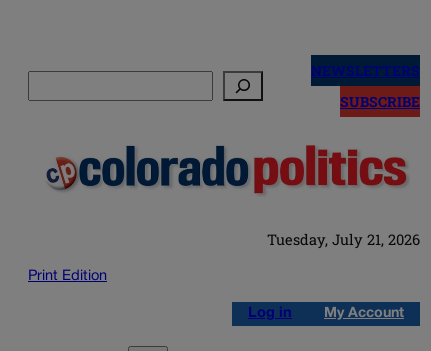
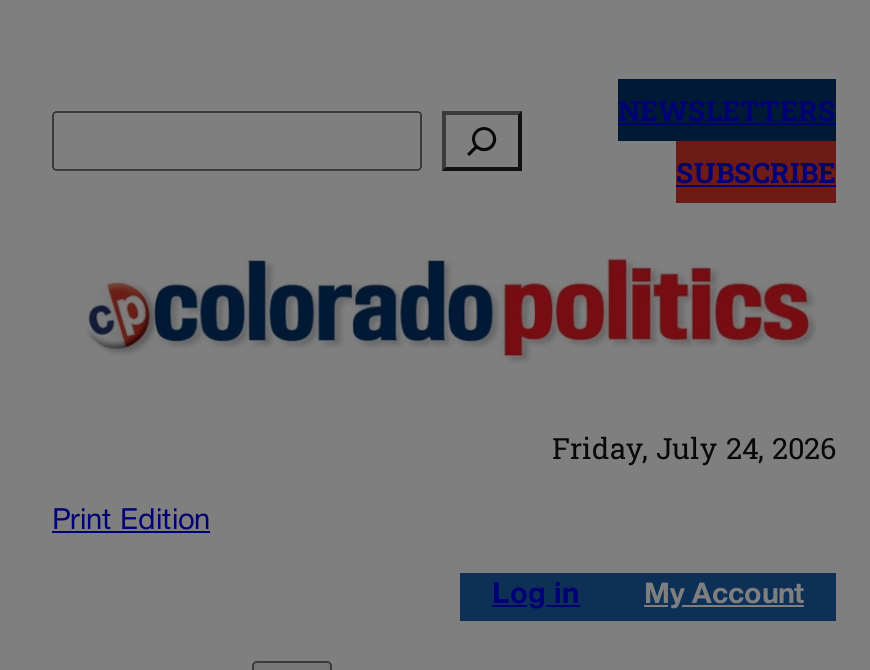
- Tuesday, July 21, 2026
+ Friday, July 24, 2026
